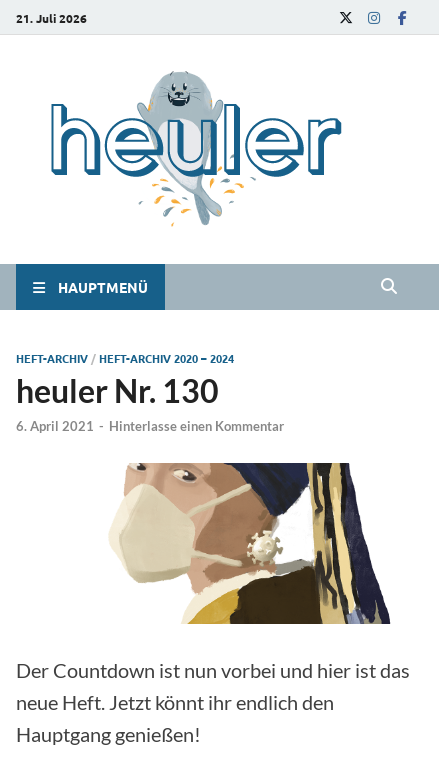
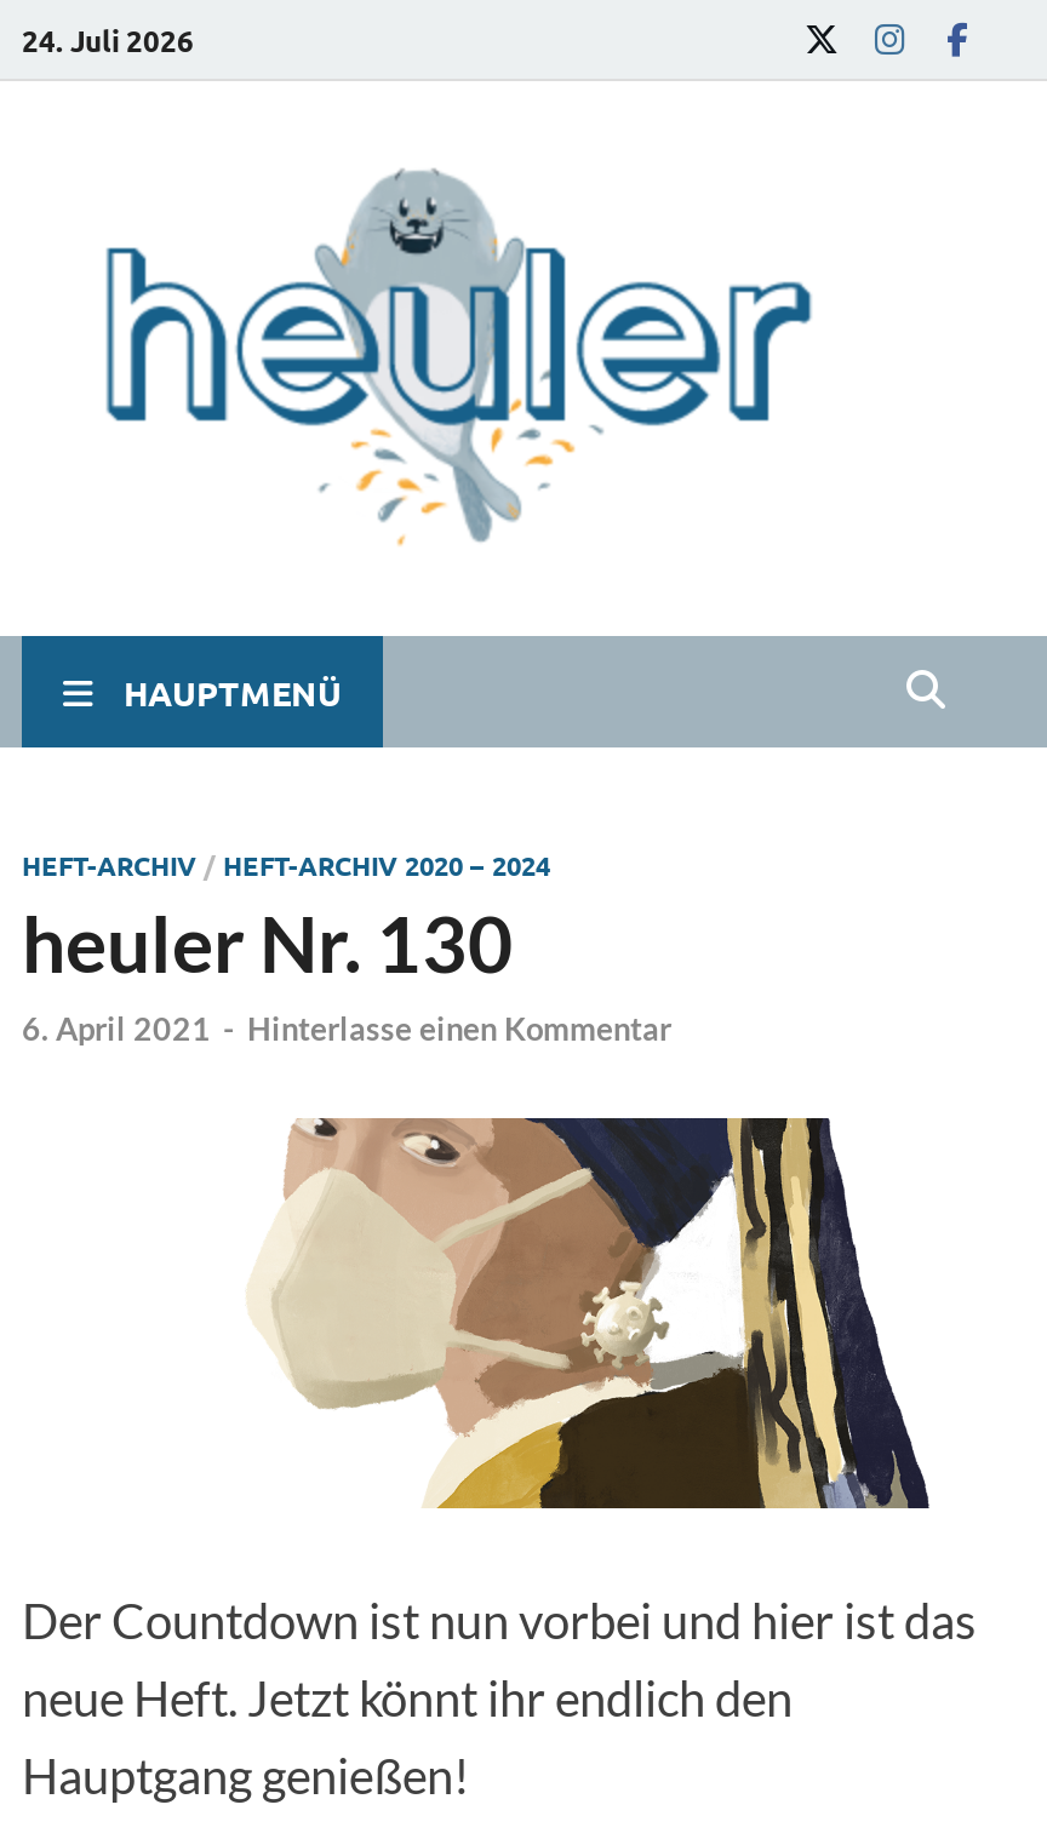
- 21. Juli 2026
+ 24. Juli 2026
